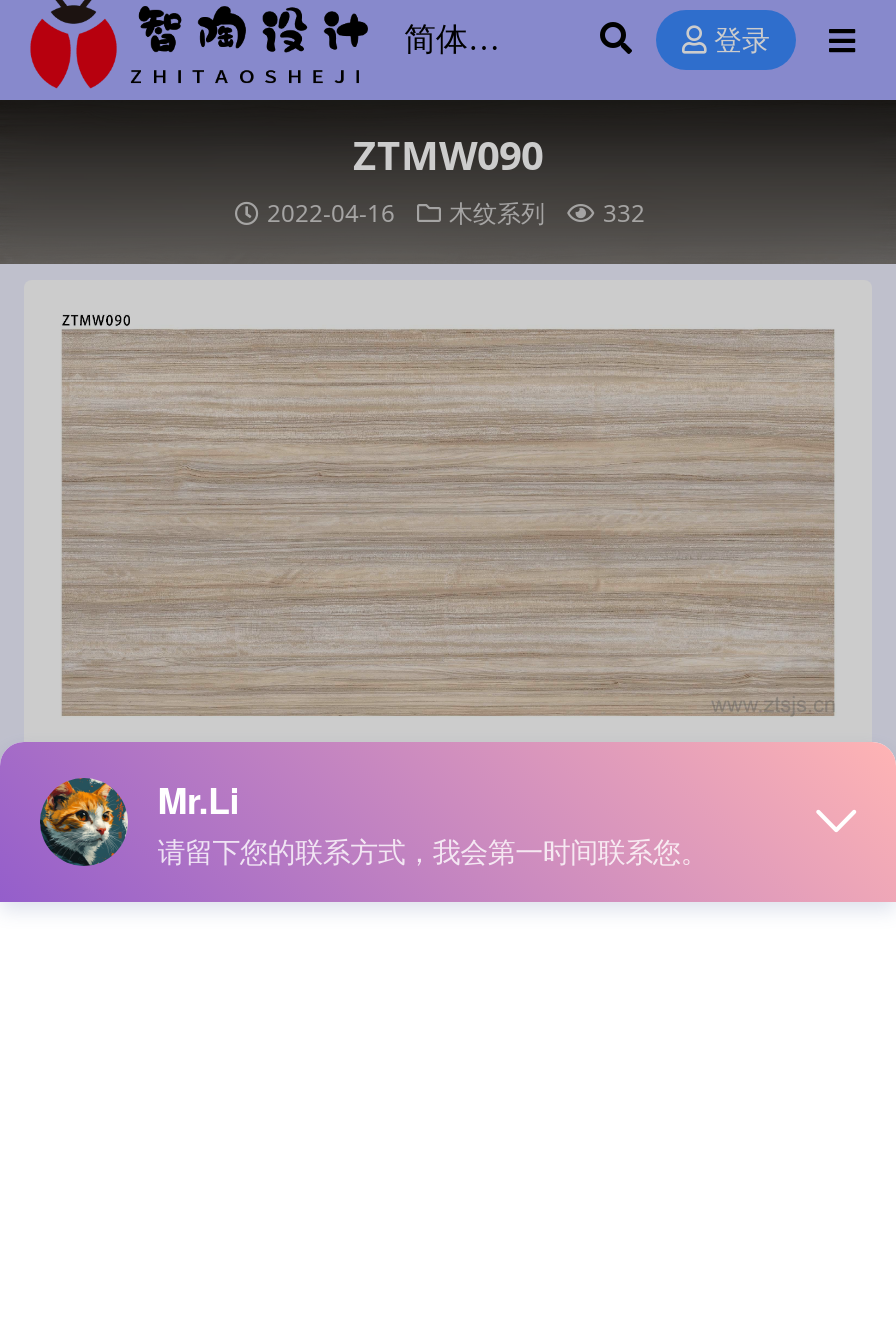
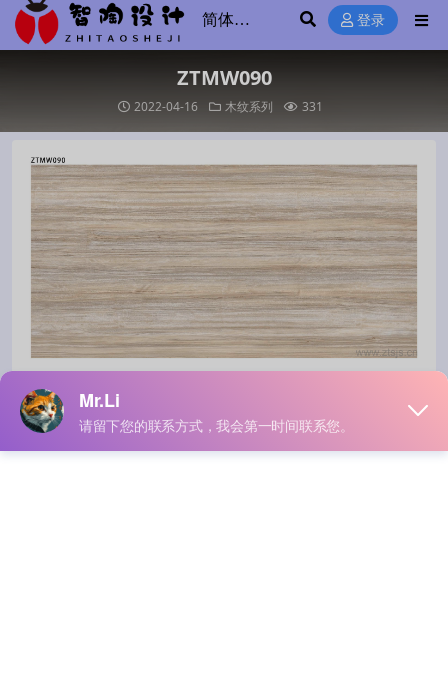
- 2022-04-16 木纹系列 332
+ 2022-04-16 木纹系列 331
